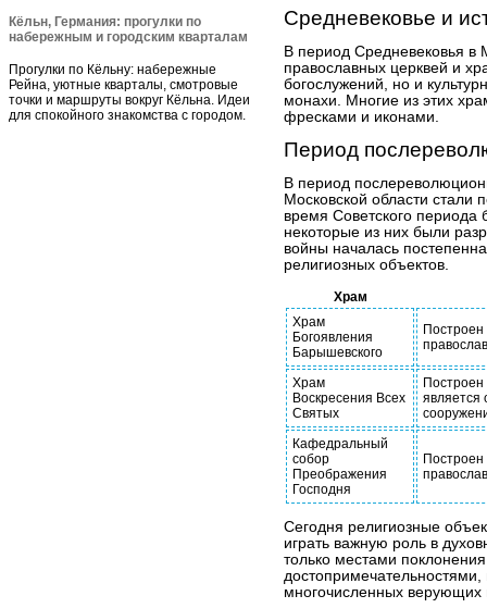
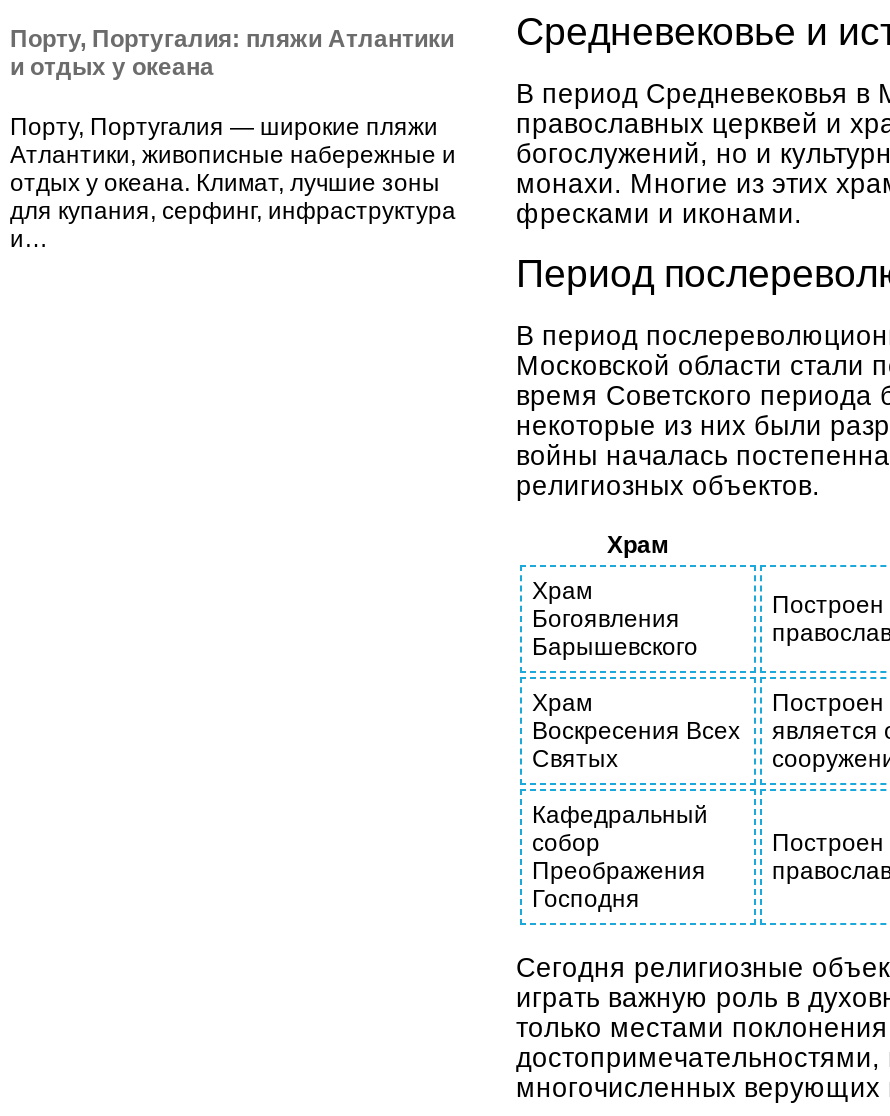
- Кёльн, Германия: прогулки по
- набережным и городским кварталам
+ Порту, Португалия: пляжи Атлантики
+ и отдых у океана

- Прогулки по Кёльну: набережные
- Рейна, уютные кварталы, смотровые
- точки и маршруты вокруг Кёльна. Идеи
- для спокойного знакомства с городом.
+ Порту, Португалия — широкие пляжи
+ Атлантики, живописные набережные и
+ отдых у океана. Климат, лучшие зоны
+ для купания, серфинг, инфраструктура
+ и…
